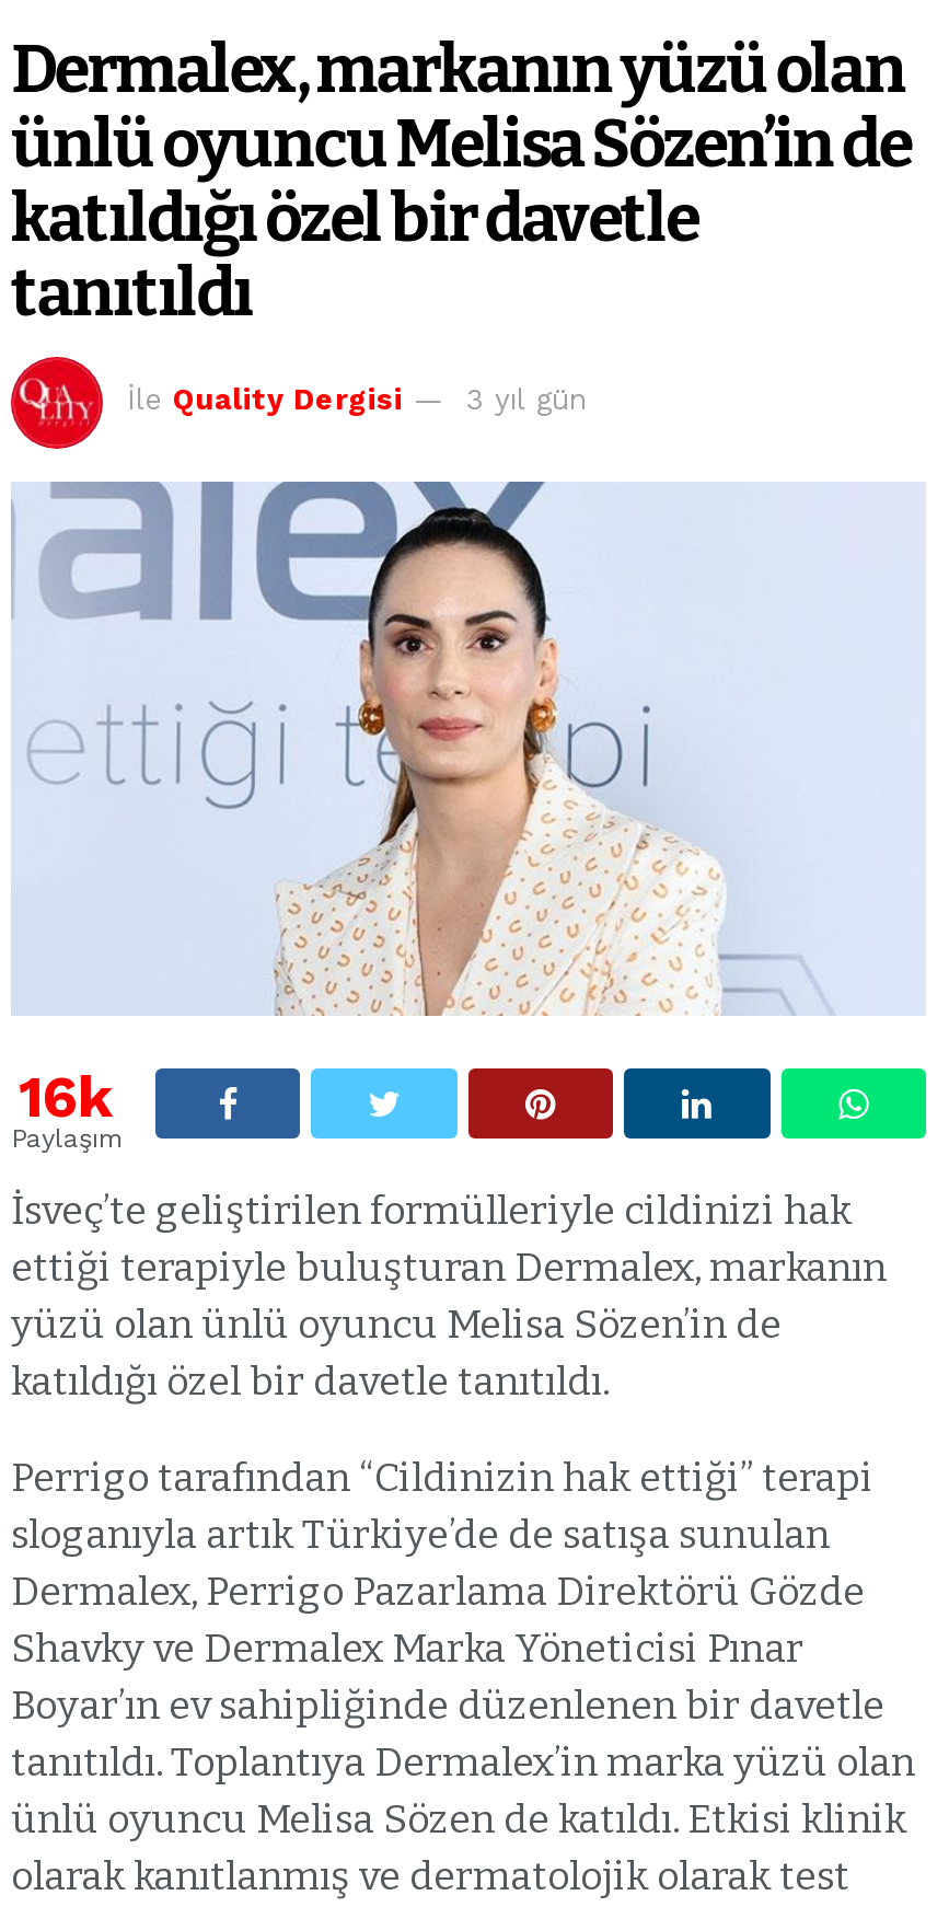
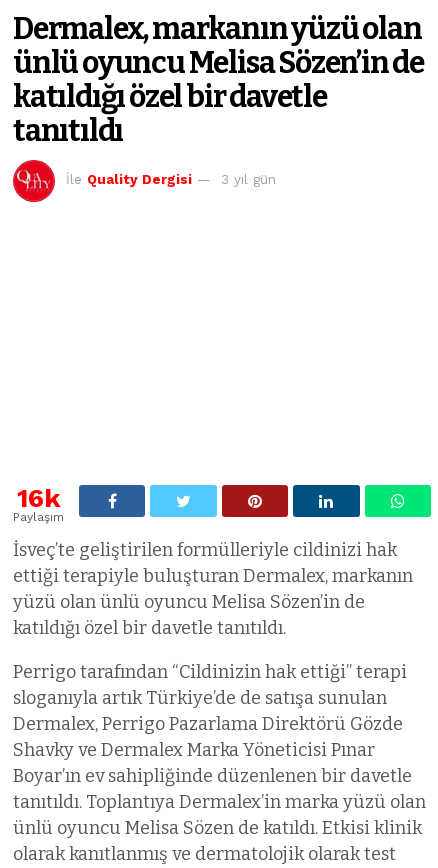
- [image]
